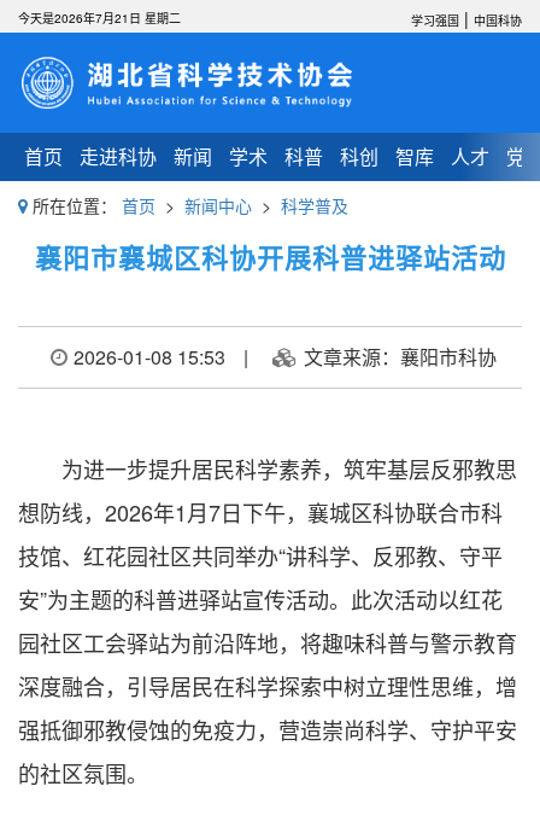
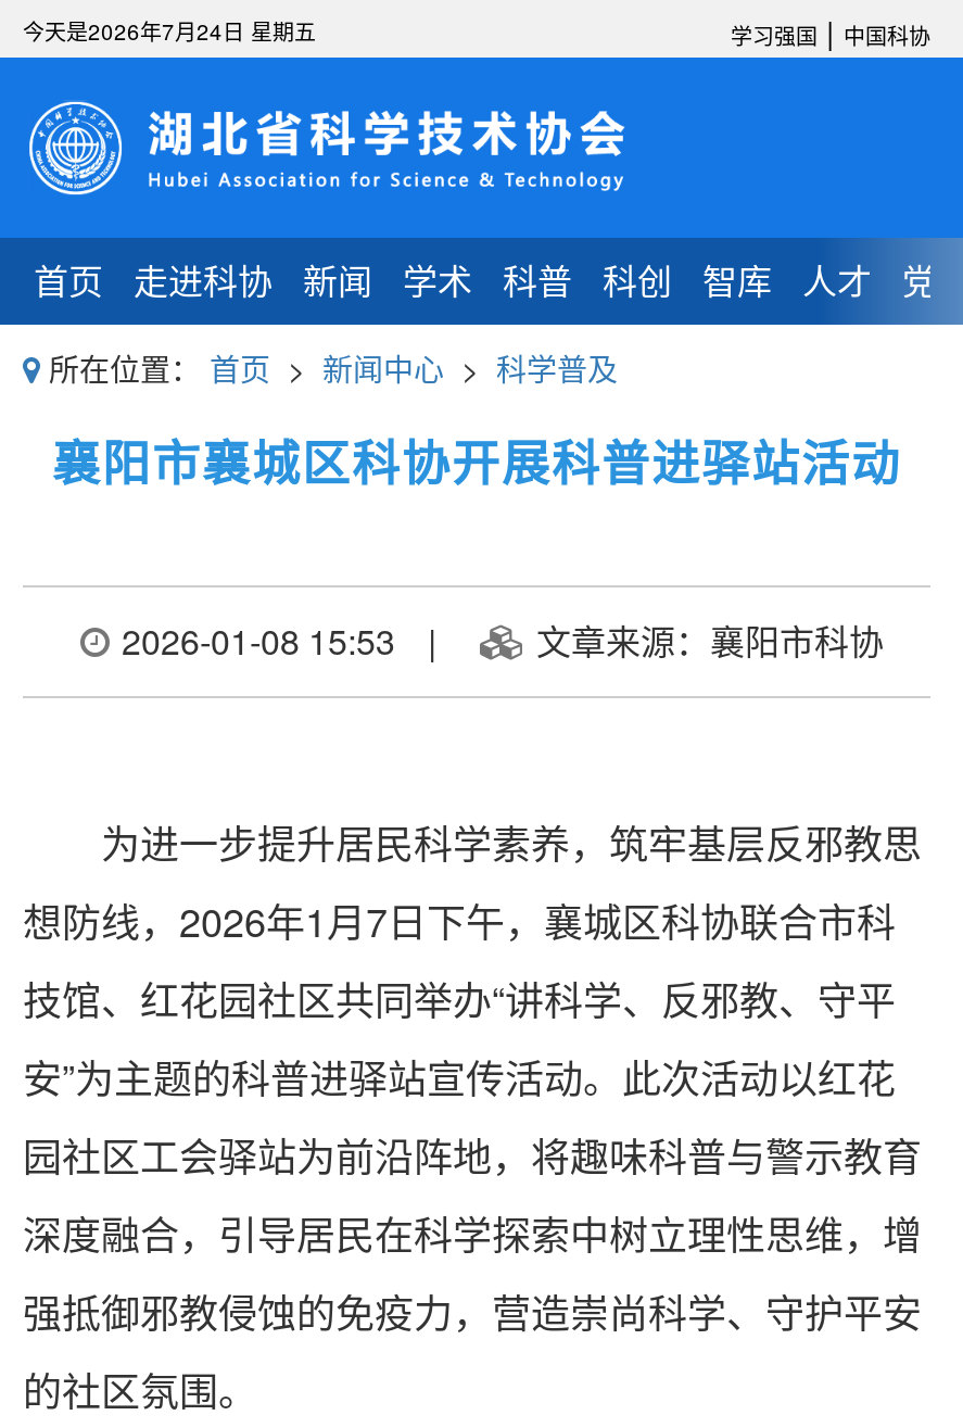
- 今天是2026年7月21日 星期二
+ 今天是2026年7月24日 星期五
